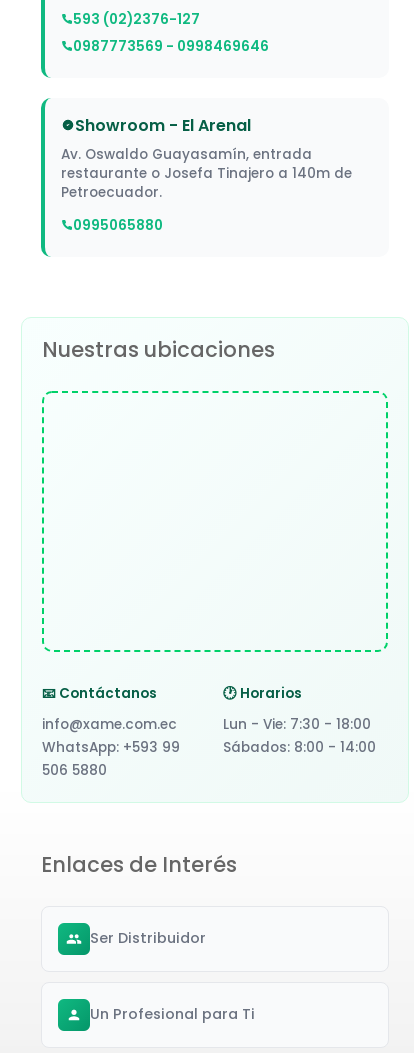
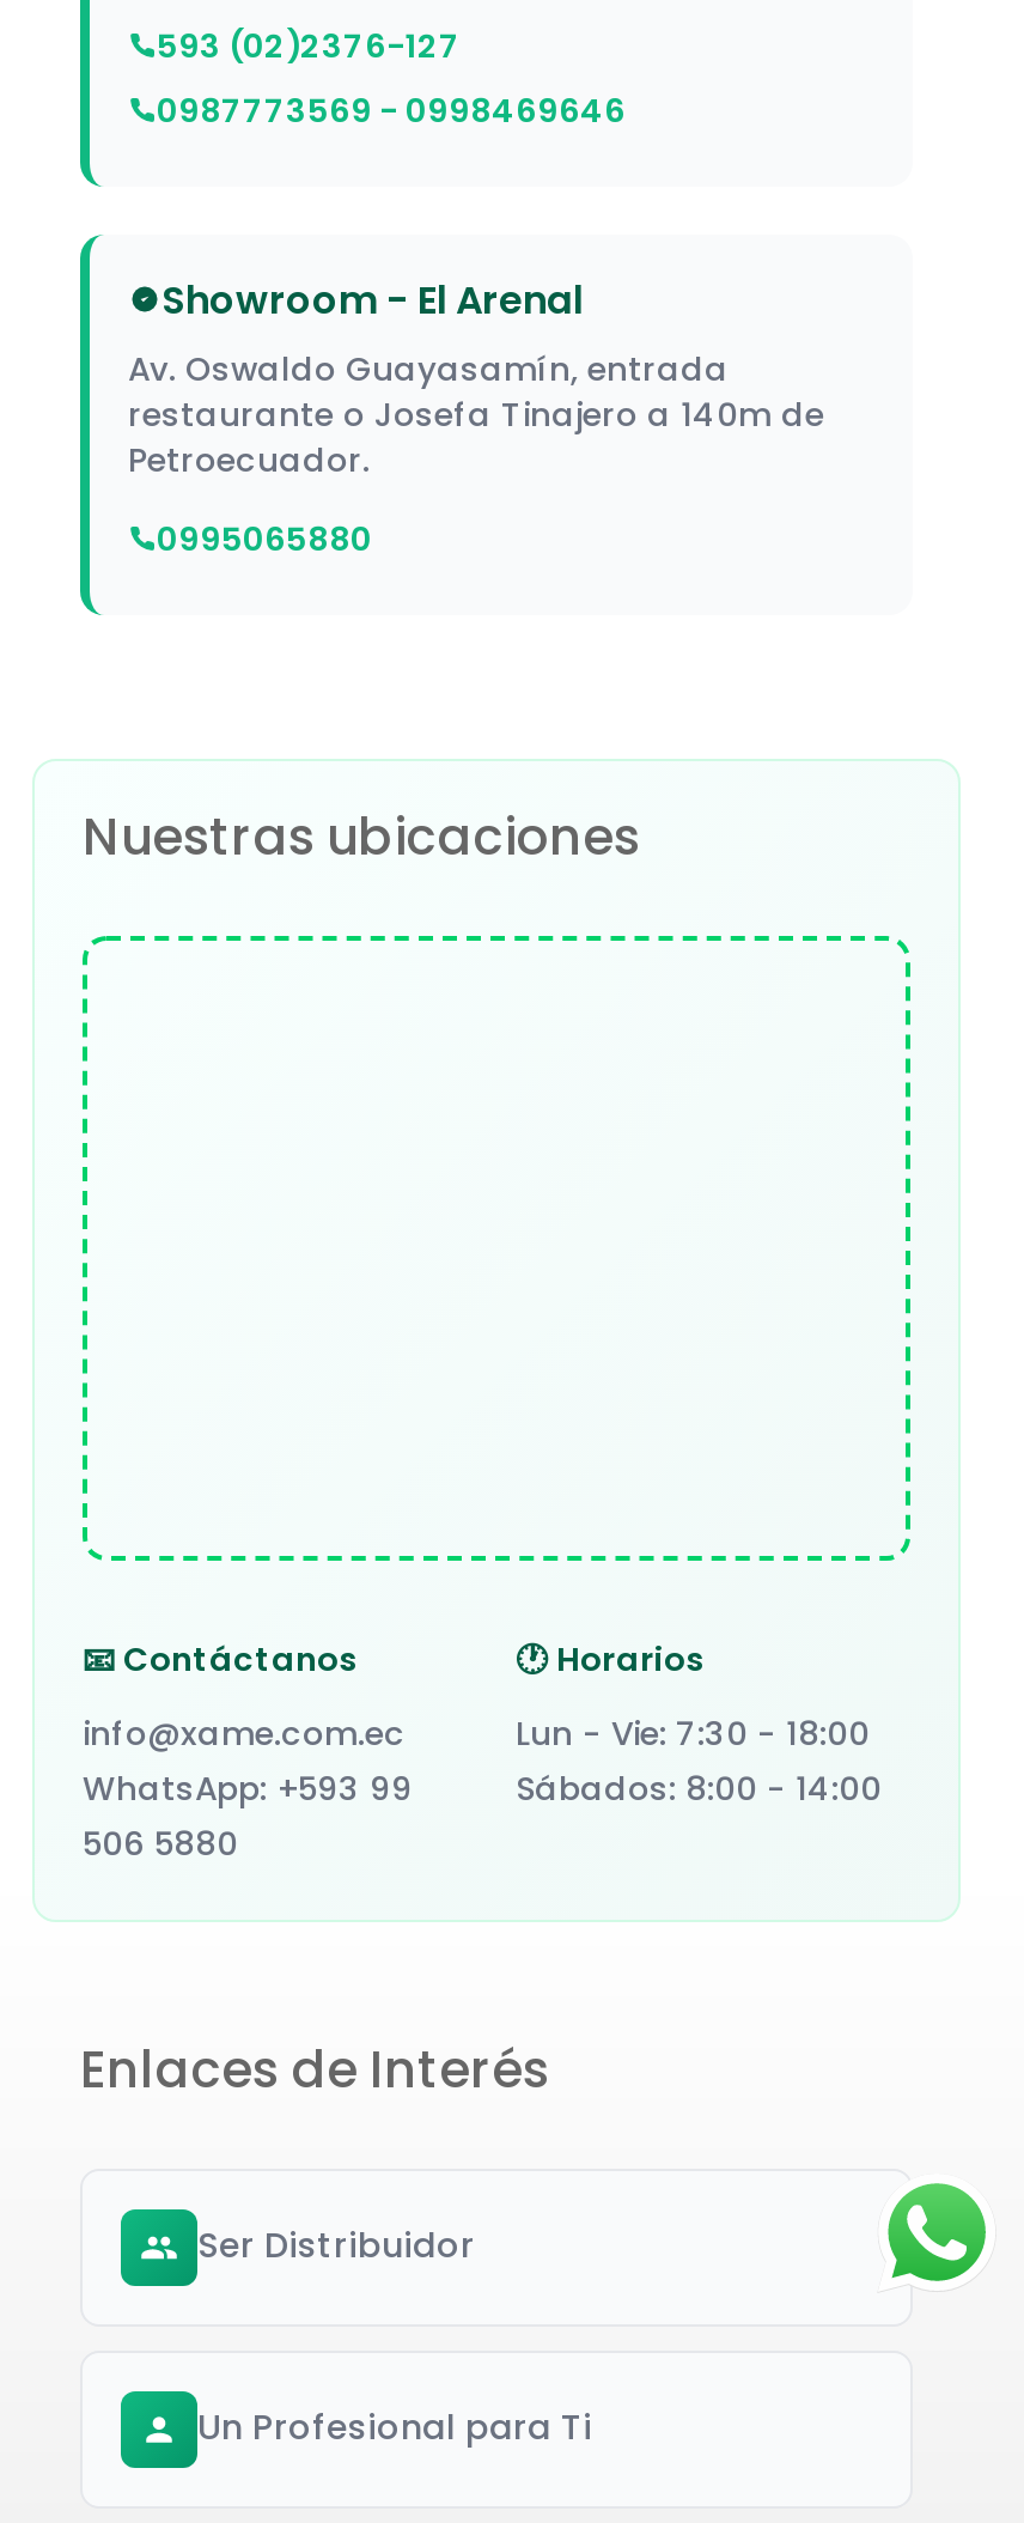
+ [image]
